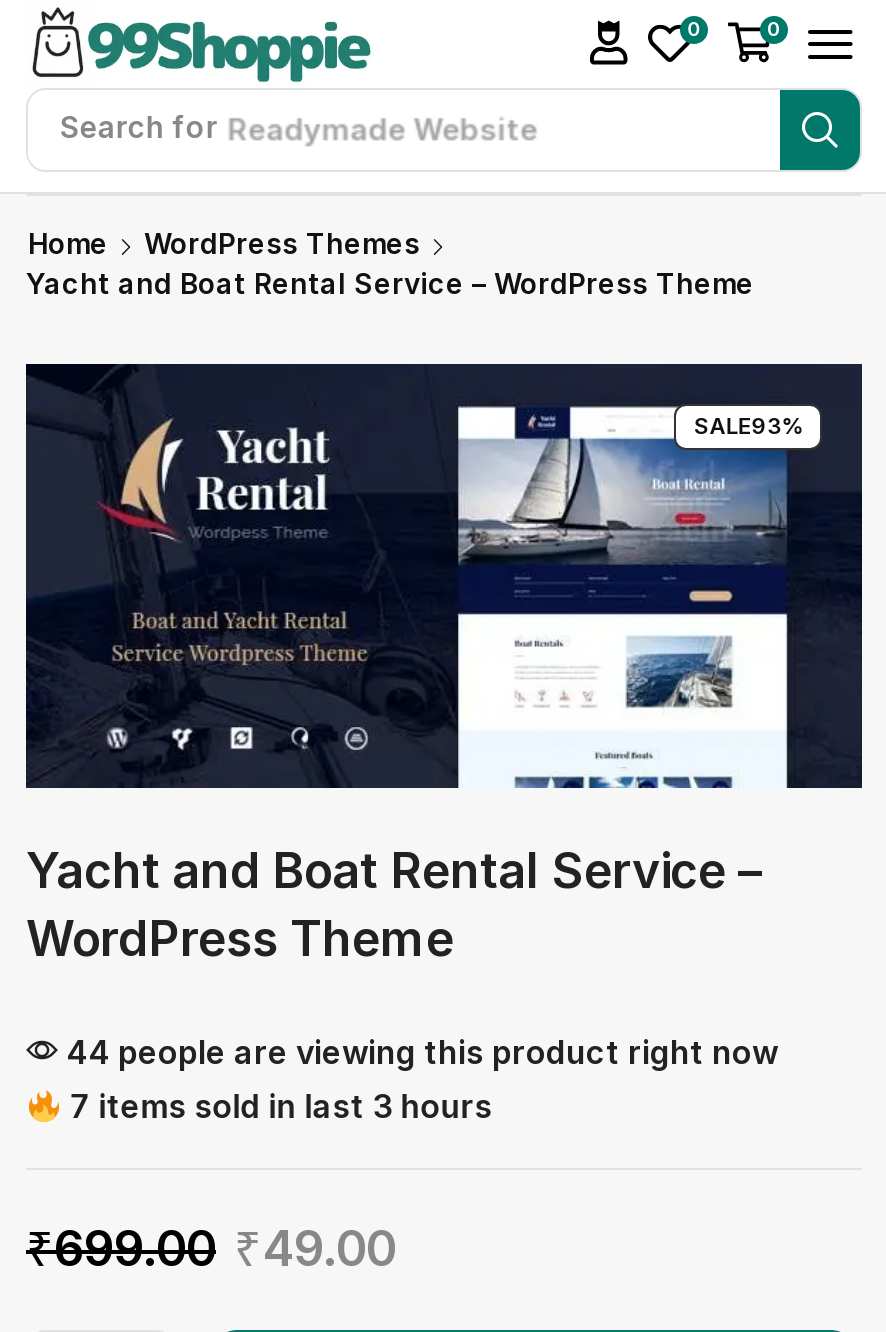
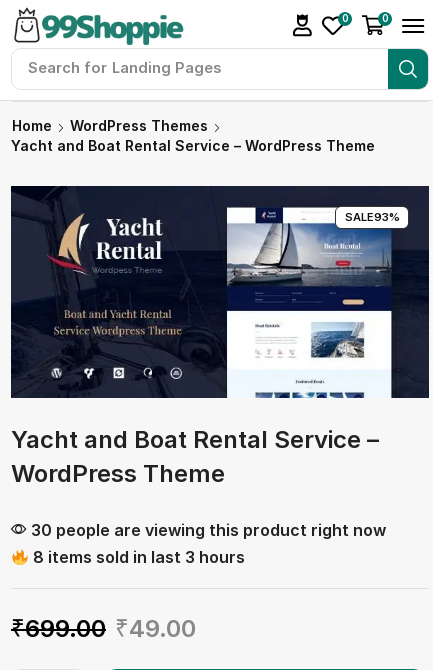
- Search for Readymade Website
+ Search for Landing Pages

- 44 people are viewing this product right now
+ 30 people are viewing this product right now

- 7 items sold in last 3 hours
+ 8 items sold in last 3 hours
